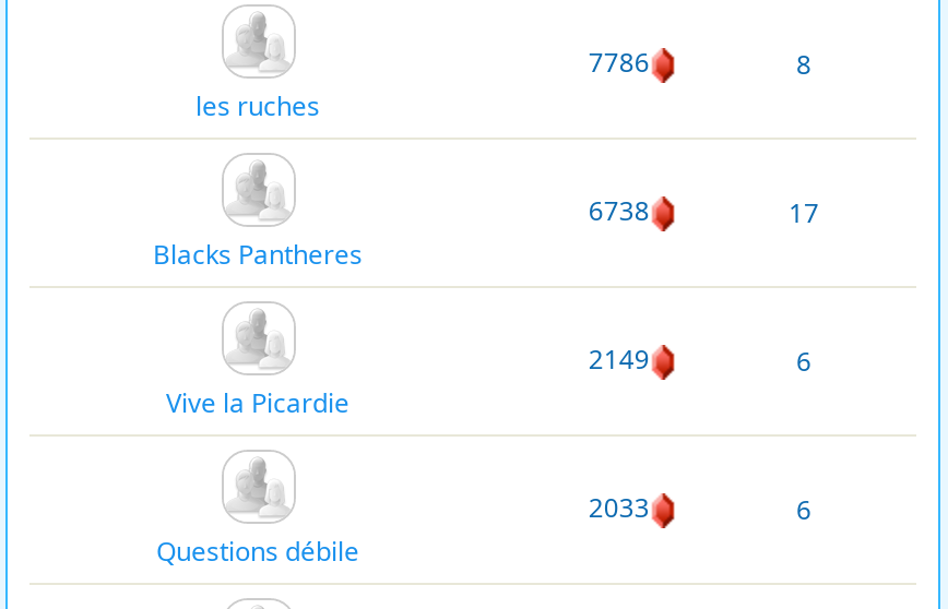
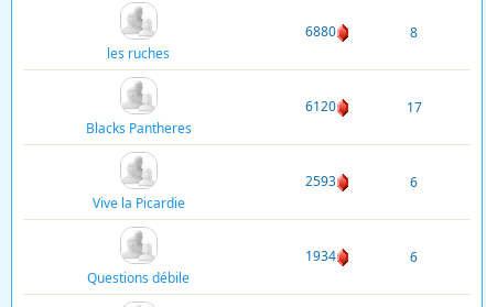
- 7786
+ 6880

- 6738
+ 6120

- 2149
+ 2593

- 2033
+ 1934
